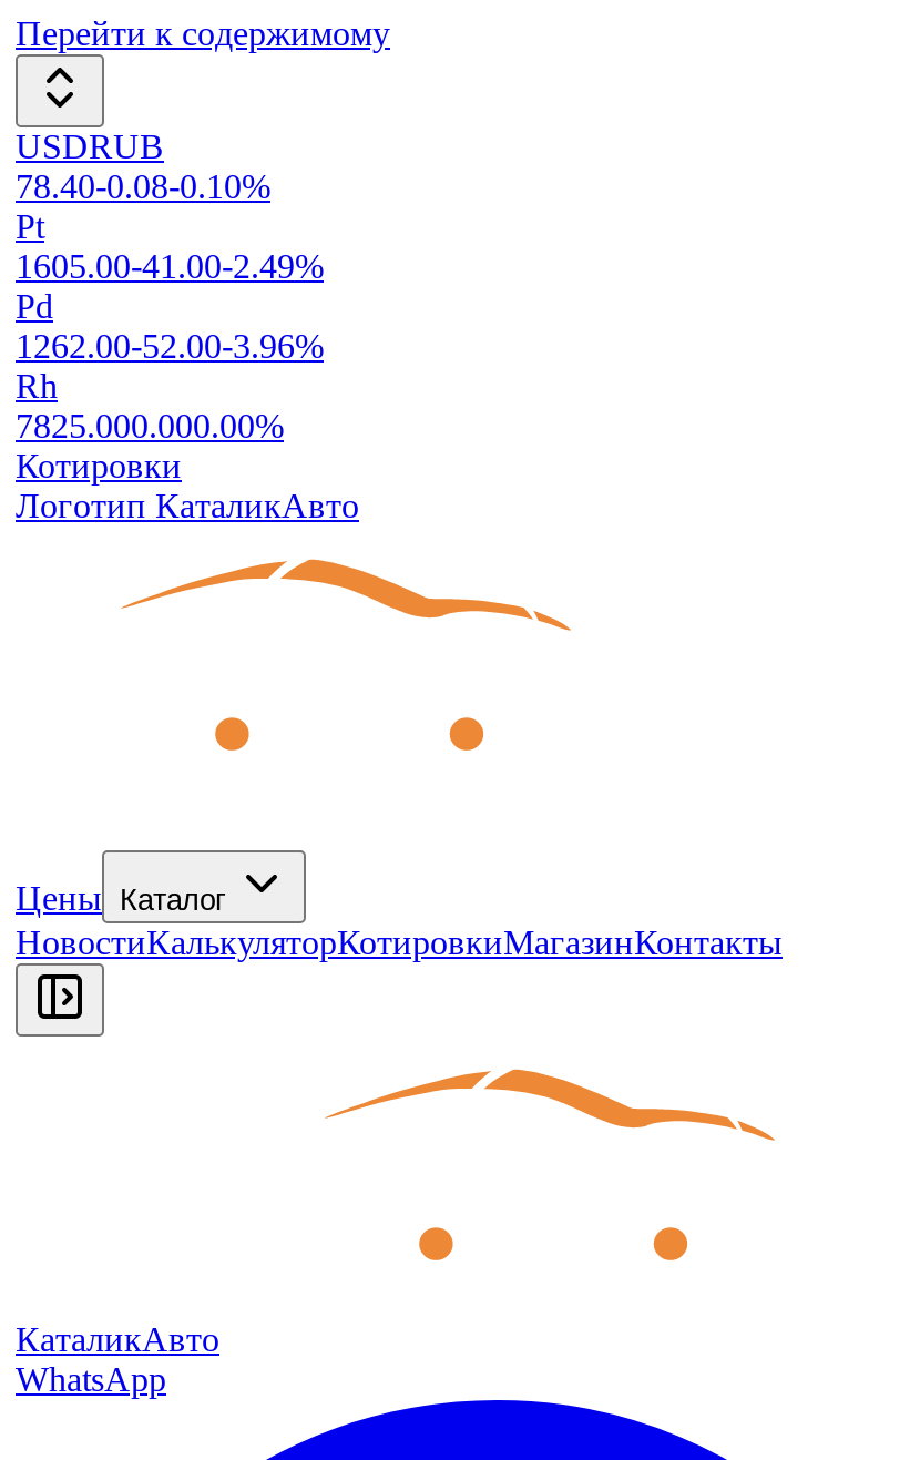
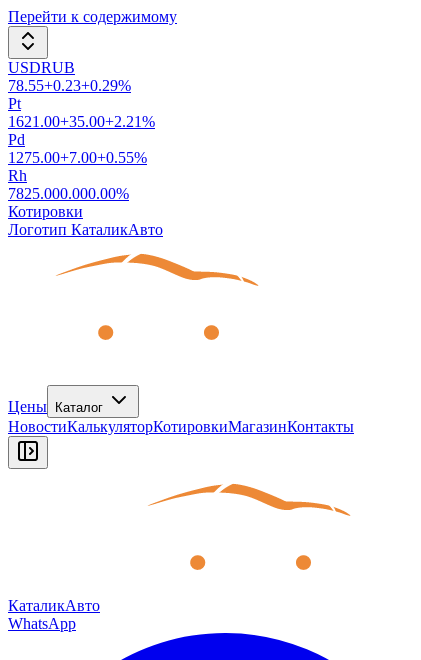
- 78.40-0.08-0.10%
+ 78.55+0.23+0.29%

- 1605.00-41.00-2.49%
+ 1621.00+35.00+2.21%

- 1262.00-52.00-3.96%
+ 1275.00+7.00+0.55%
